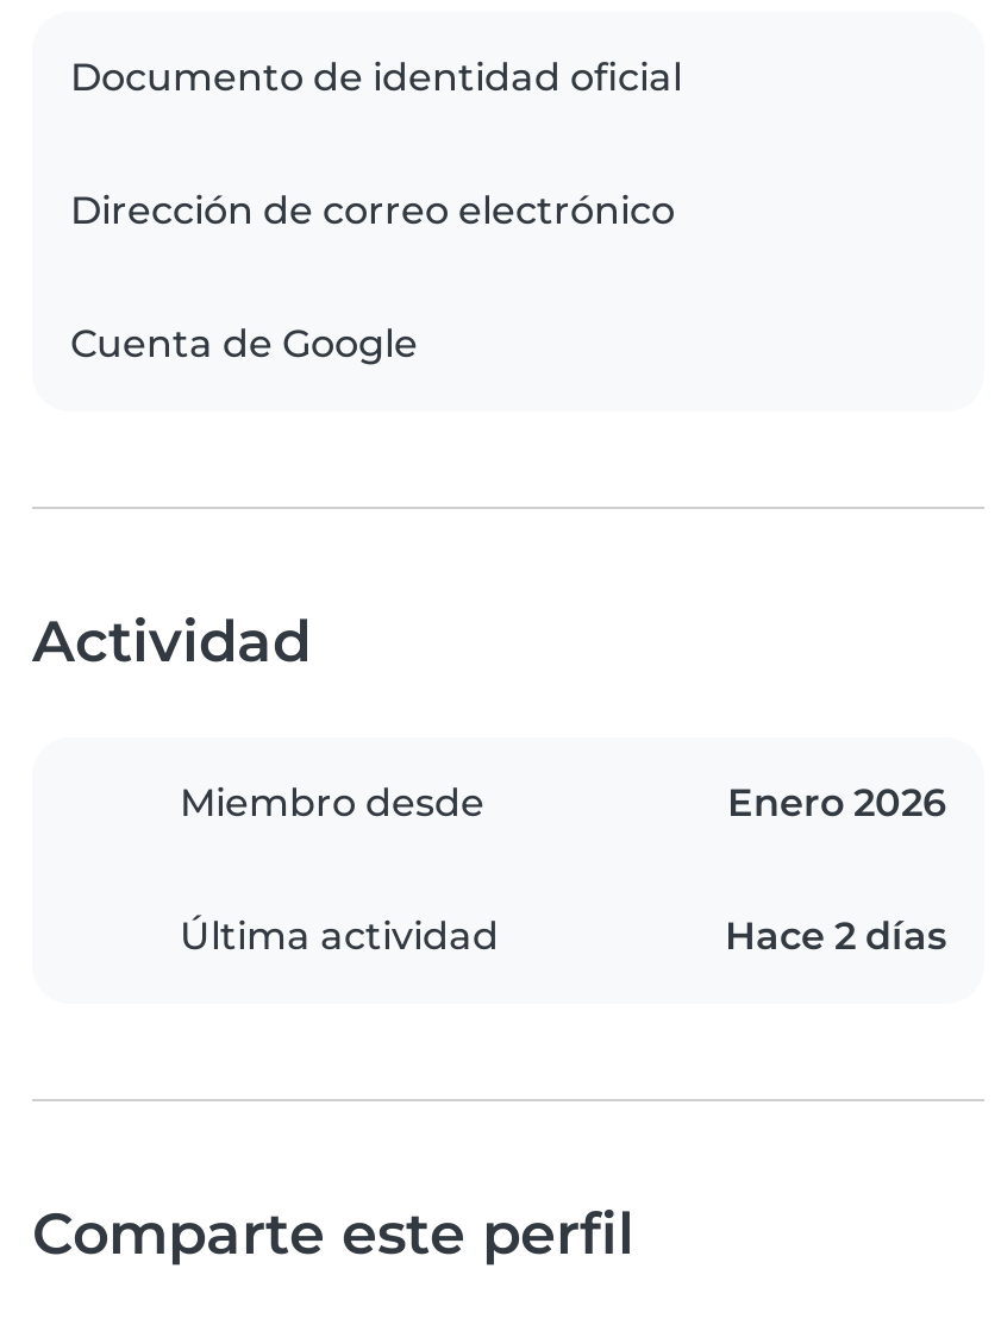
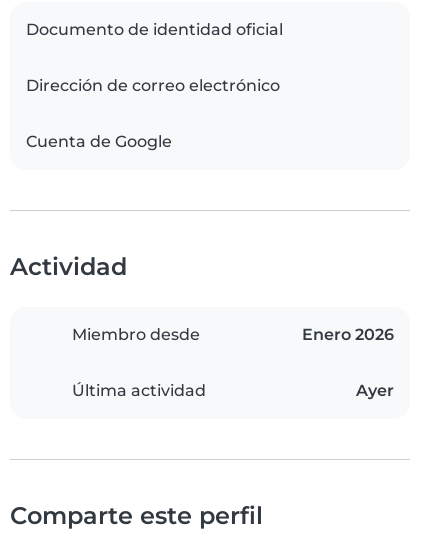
- Hace 2 días
+ Ayer
